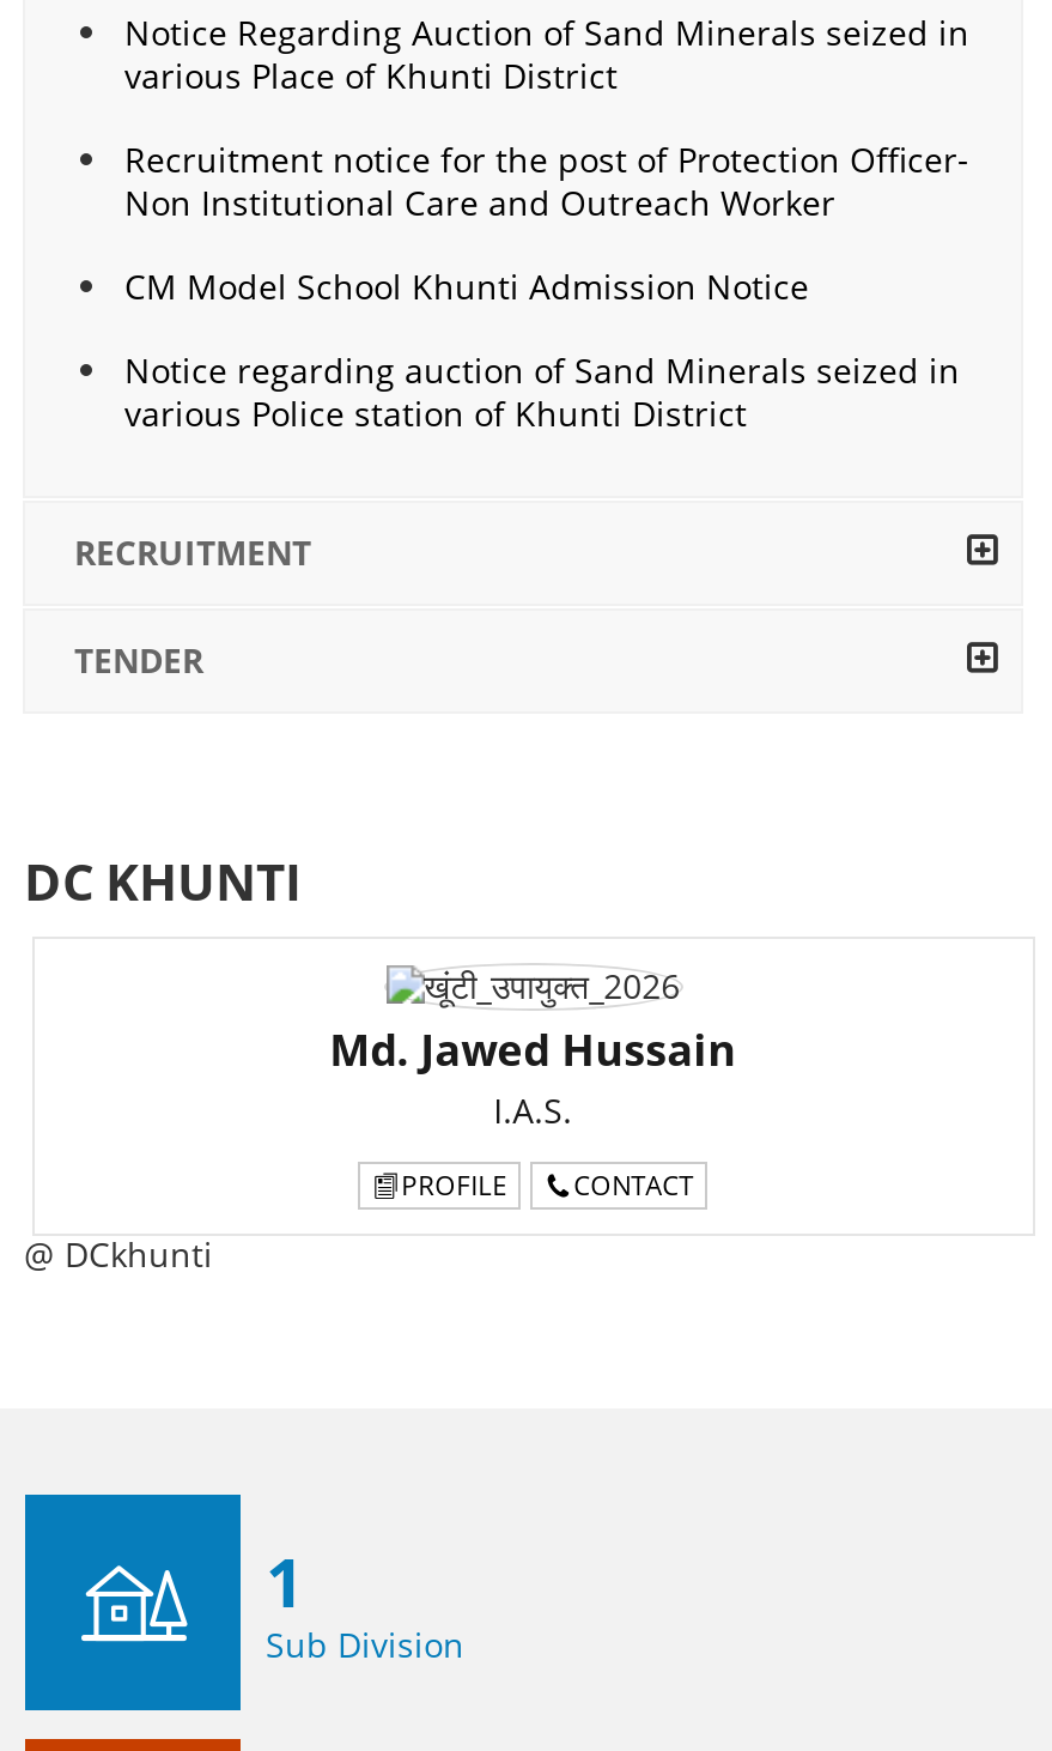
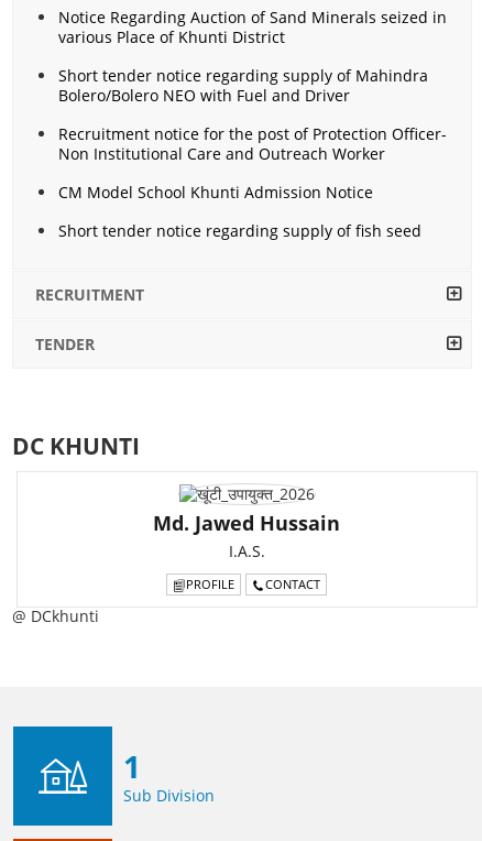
+ Short tender notice regarding supply of Mahindra
+ Bolero/Bolero NEO with Fuel and Driver

moved down: Recruitment notice for the post of Protection Officer- | Non Institutional Care and Outreach Worker | CM Model School Khunti Admission Notice

- Notice regarding auction of Sand Minerals seized in
- various Police station of Khunti District
+ Short tender notice regarding supply of fish seed
